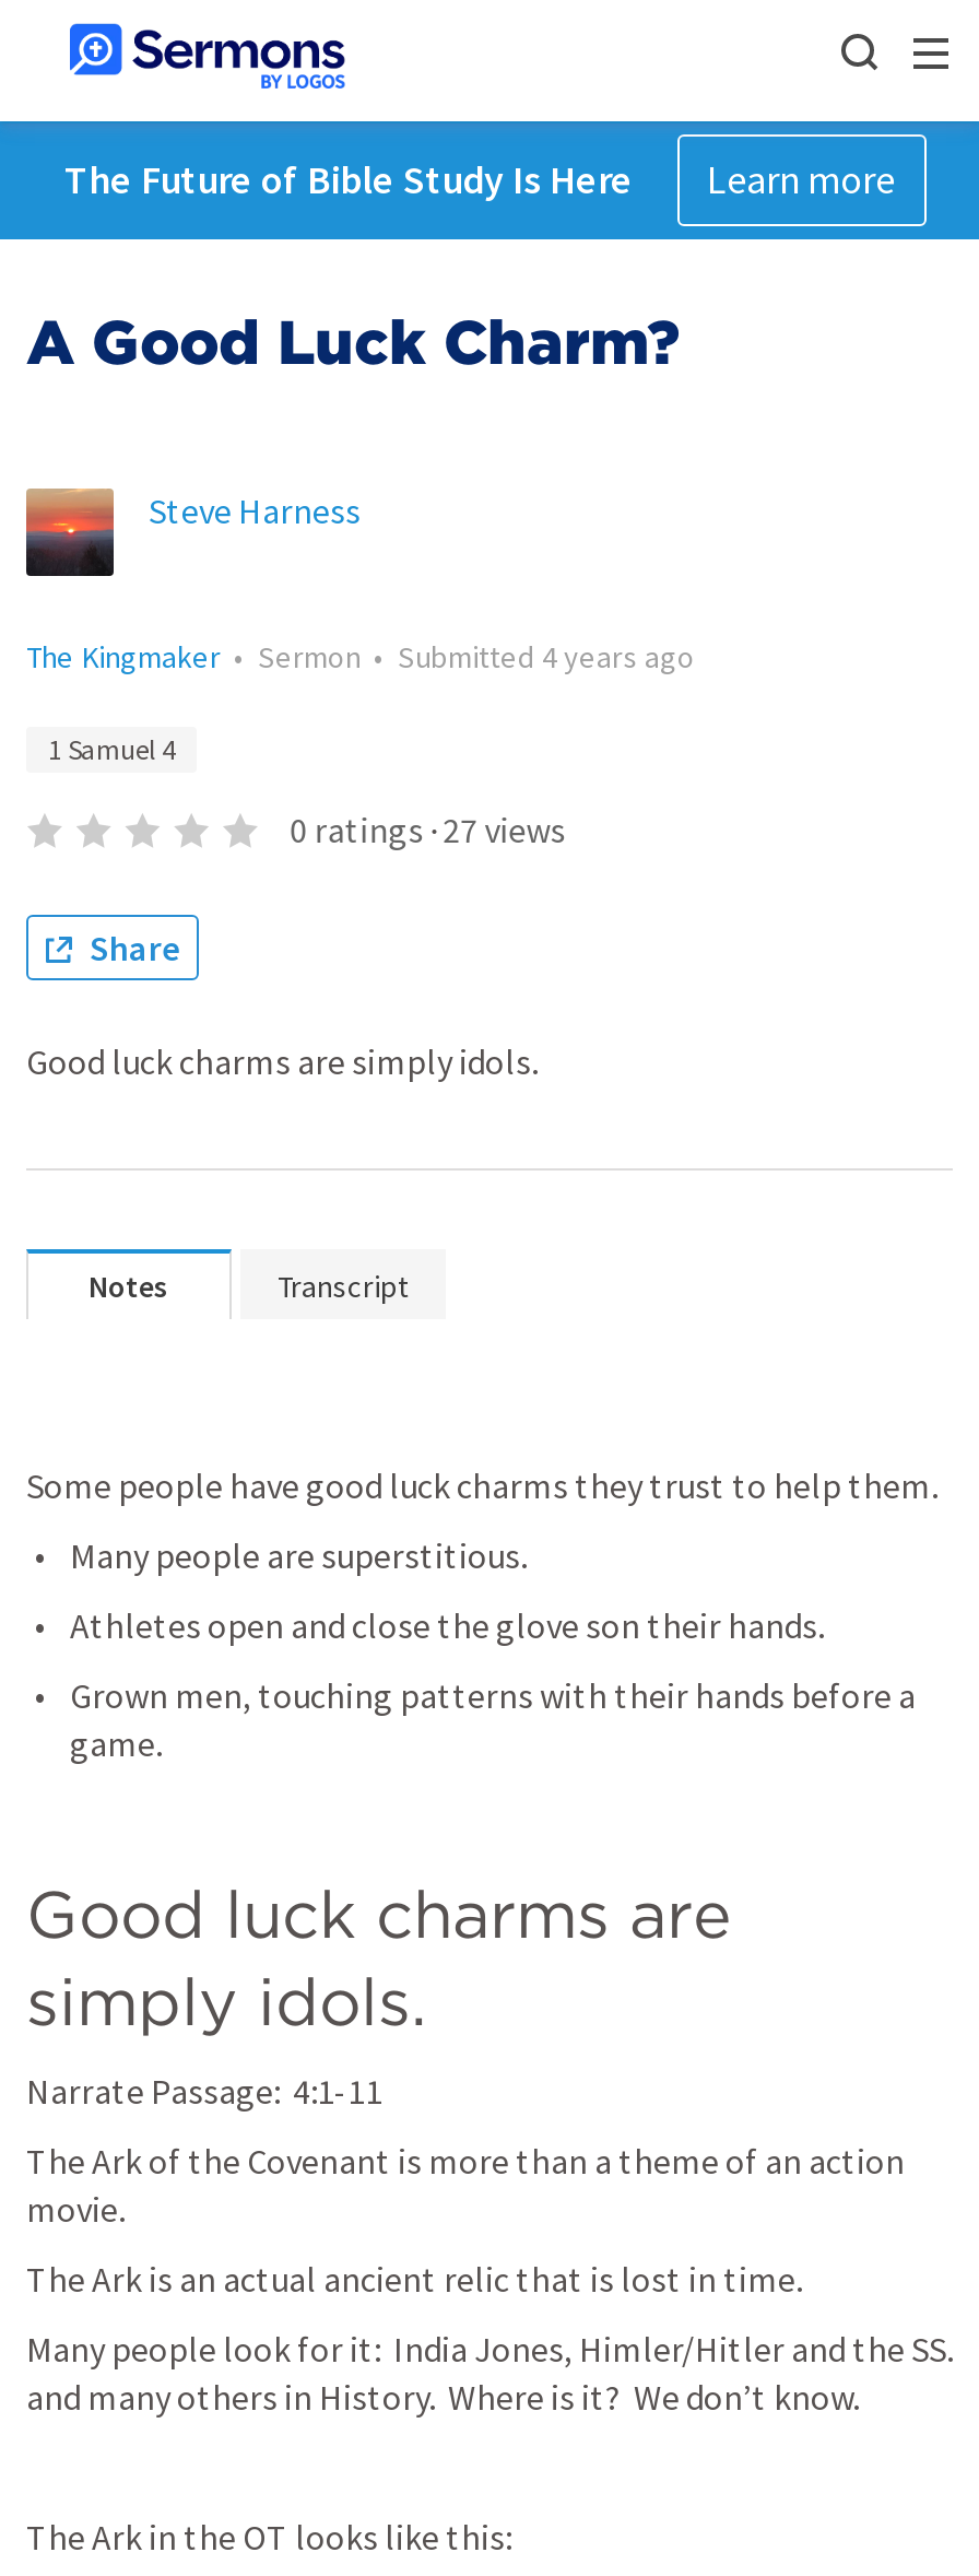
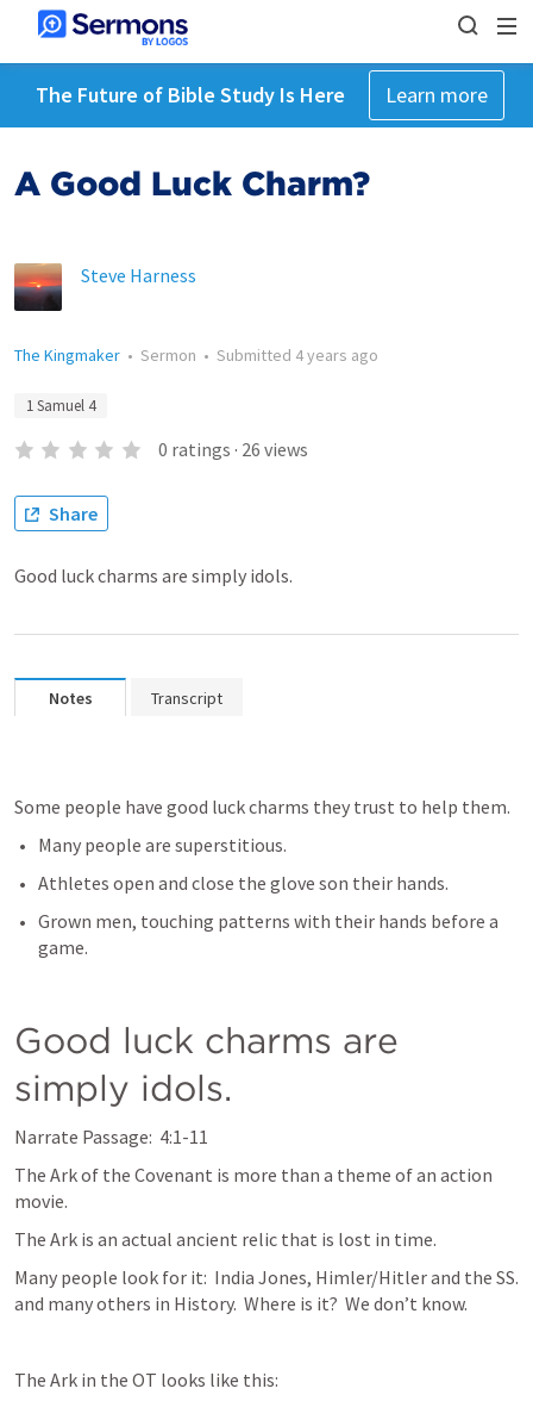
- 0 ratings · 27 views
+ 0 ratings · 26 views
